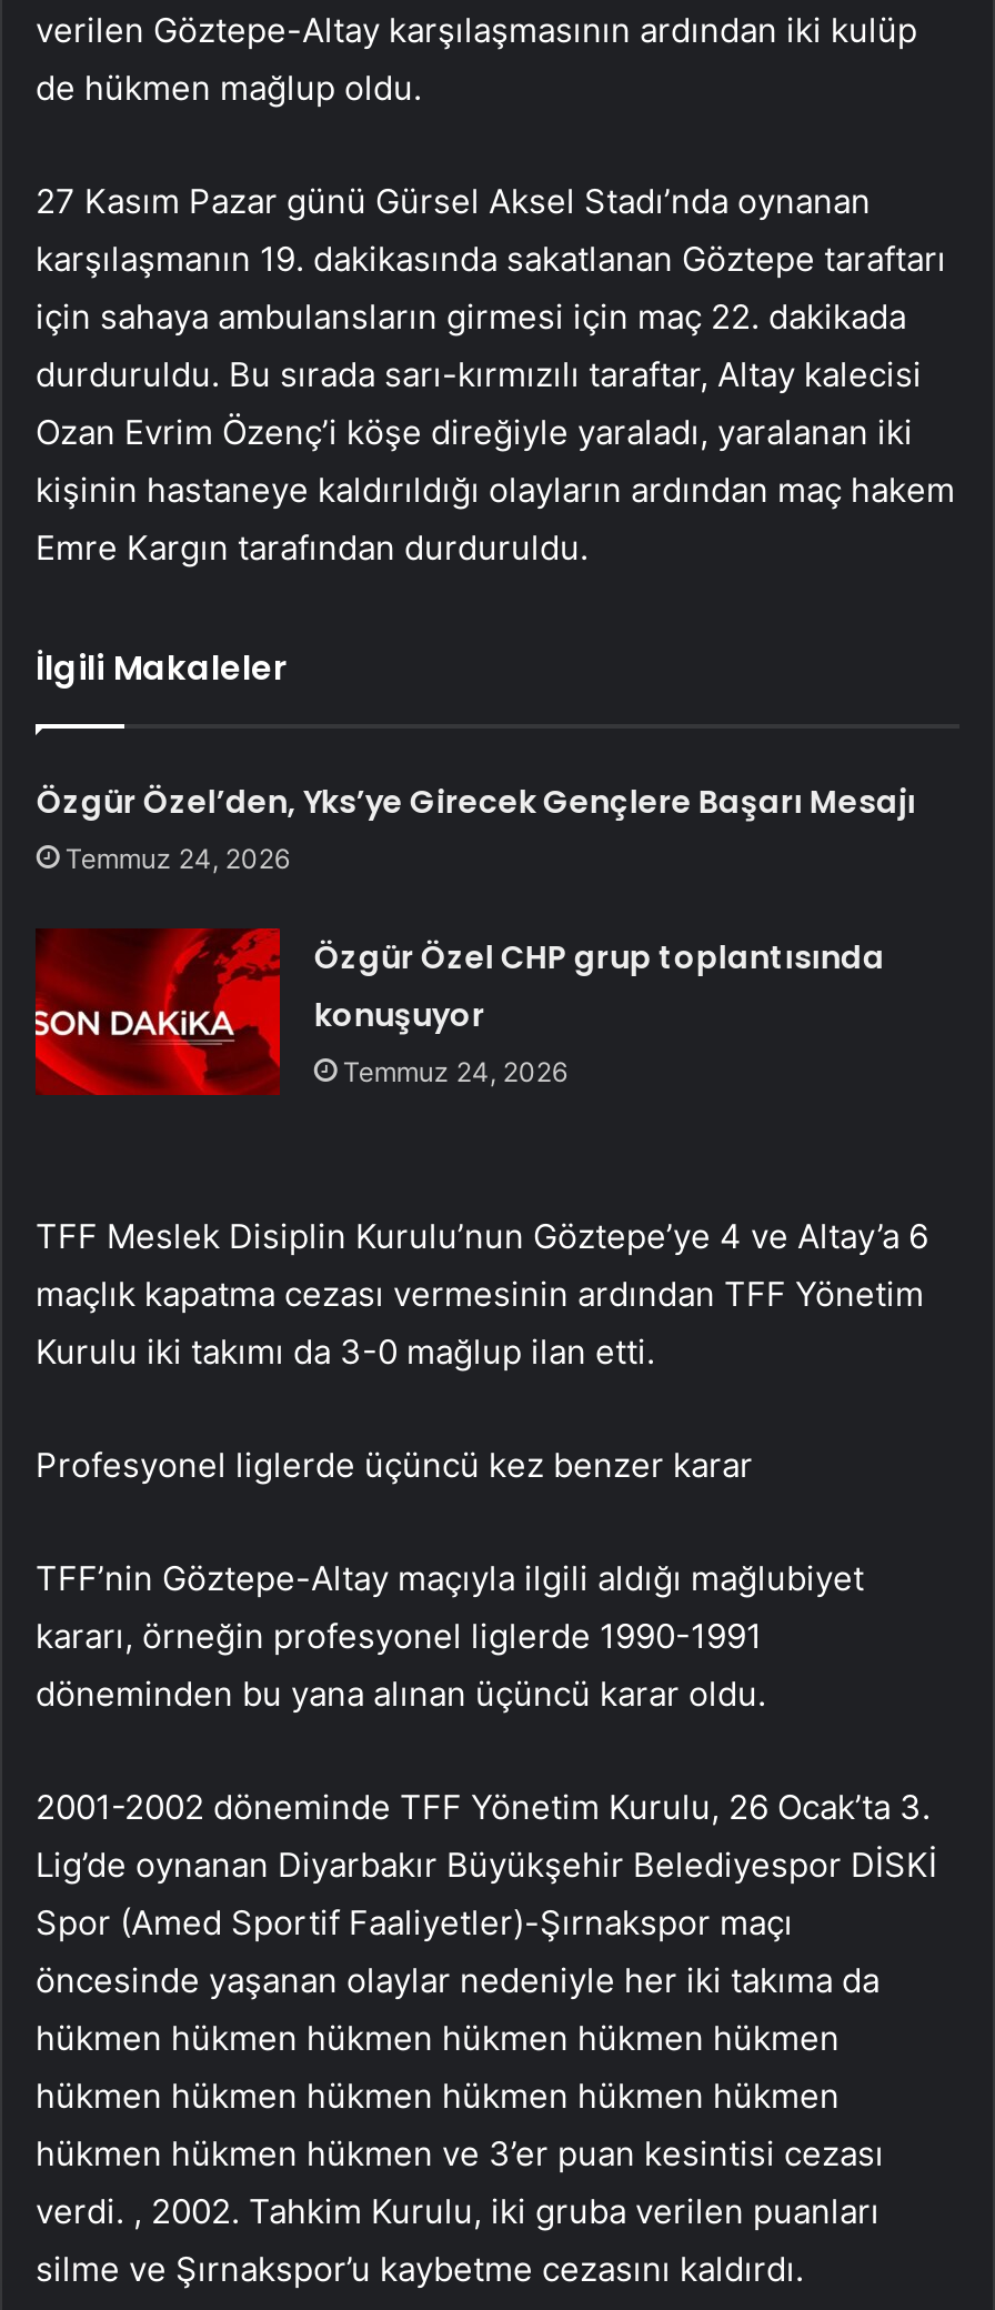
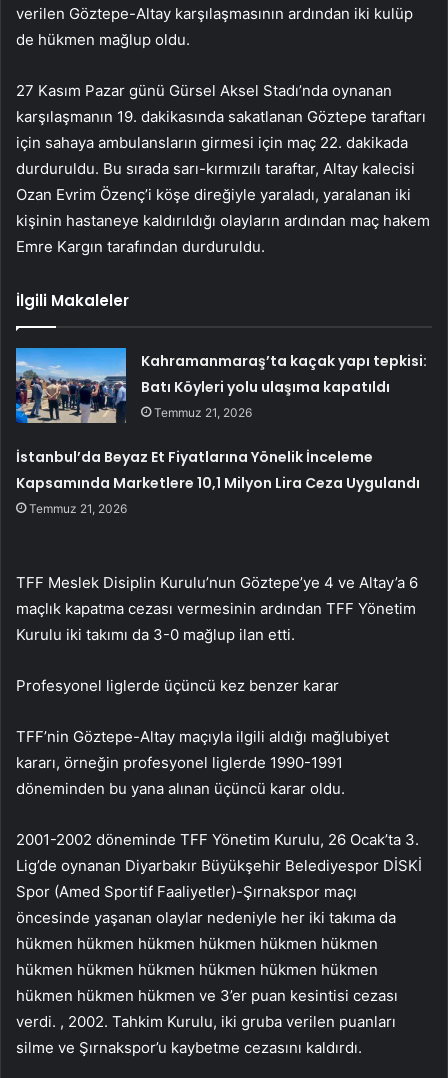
- Özgür Özel’den, Yks’ye Girecek Gençlere Başarı Mesajı
- Temmuz 24, 2026
+ Kahramanmaraş’ta kaçak yapı tepkisi:
+ Batı Köyleri yolu ulaşıma kapatıldı
+ Temmuz 21, 2026

- Özgür Özel CHP grup toplantısında
- konuşuyor
- Temmuz 24, 2026
+ İstanbul’da Beyaz Et Fiyatlarına Yönelik İnceleme
+ Kapsamında Marketlere 10,1 Milyon Lira Ceza Uygulandı
+ Temmuz 21, 2026
